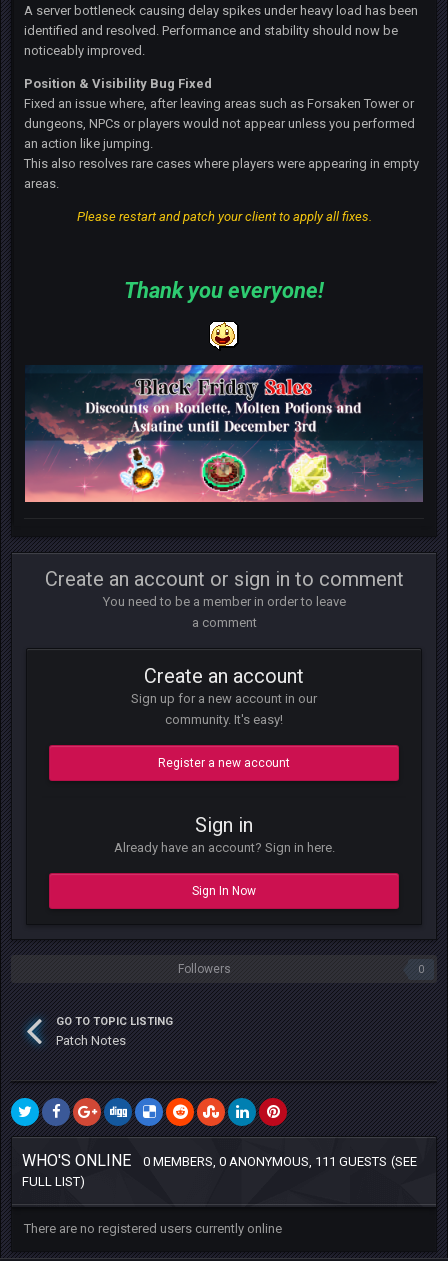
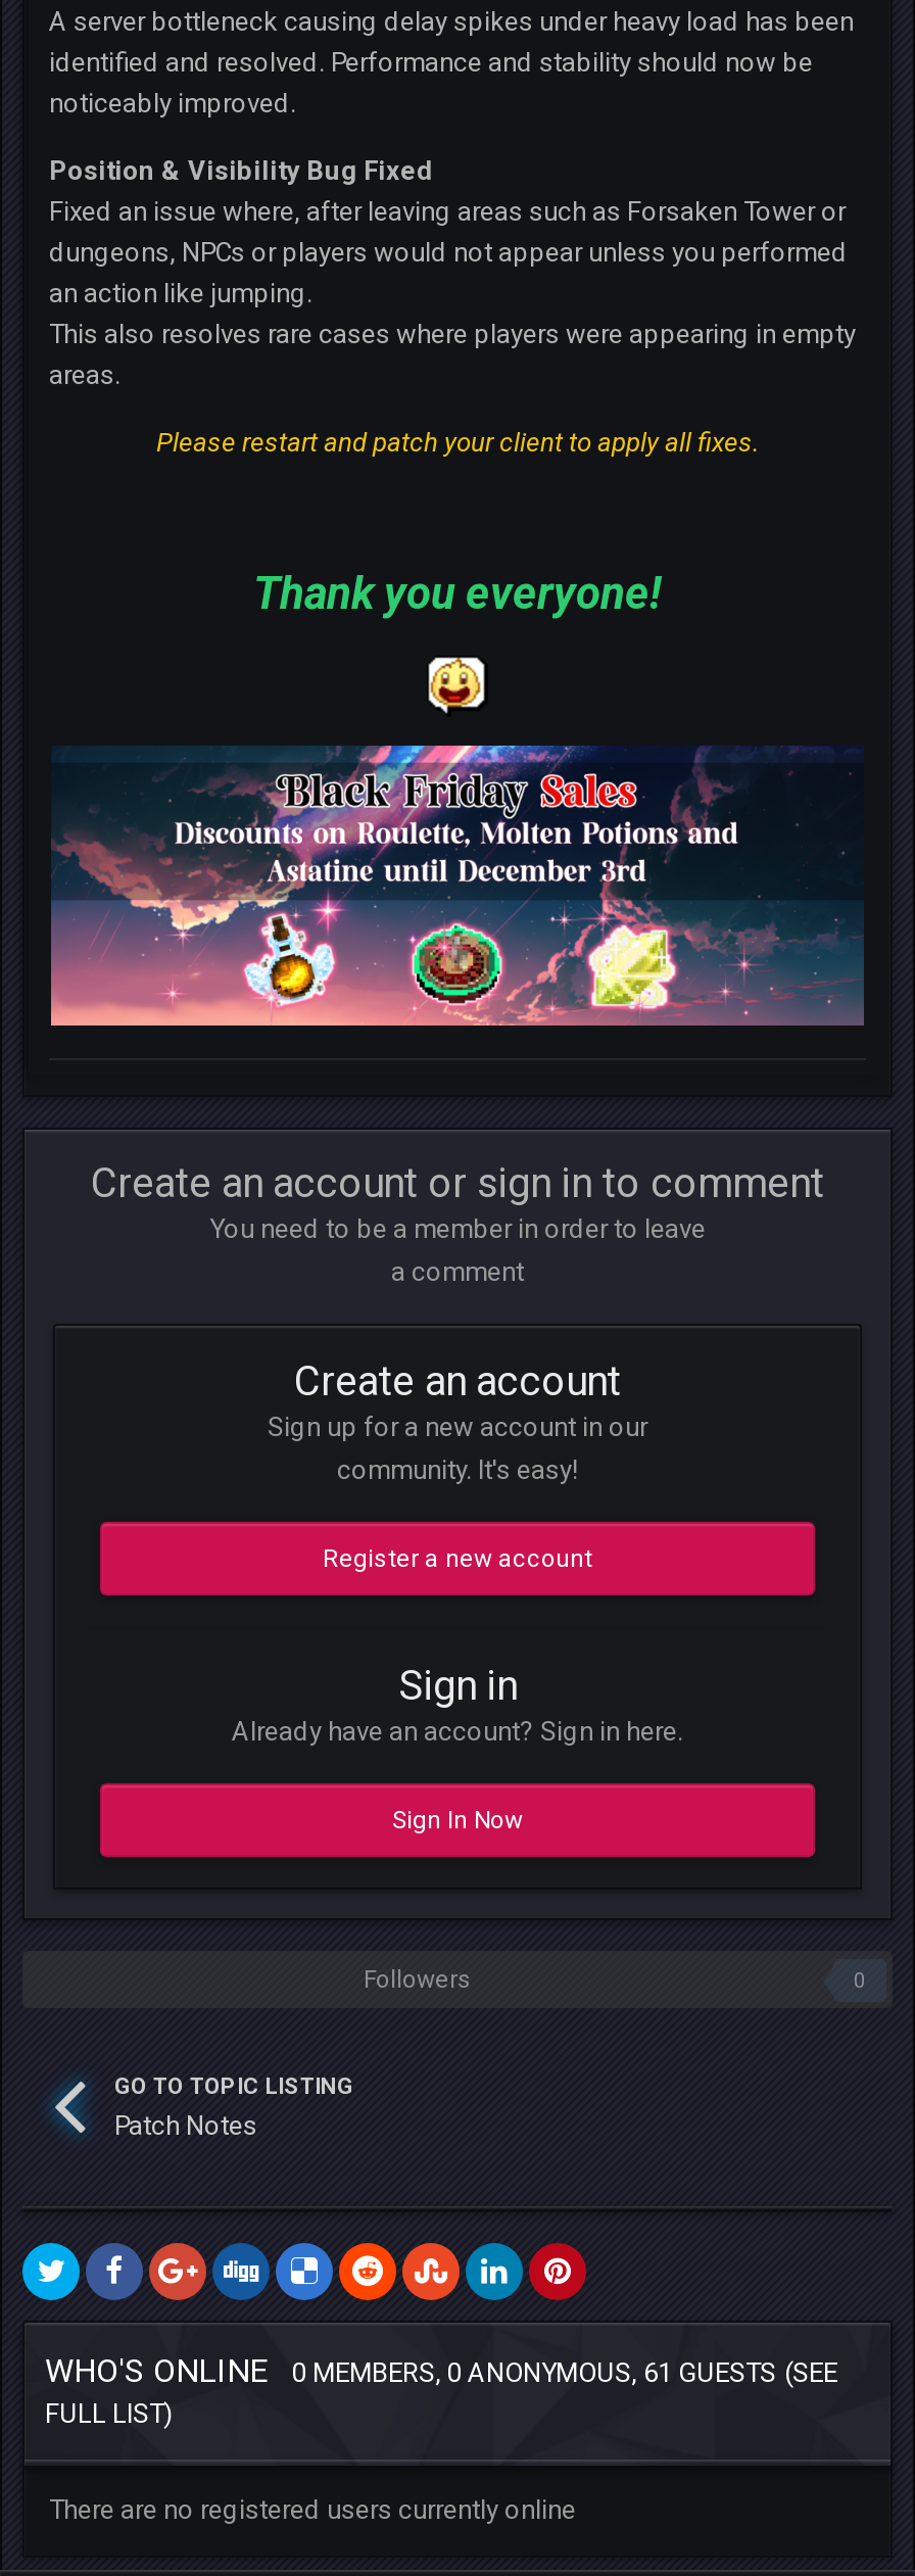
- WHO'S ONLINE 0 MEMBERS, 0 ANONYMOUS, 111 GUESTS (SEE
+ WHO'S ONLINE 0 MEMBERS, 0 ANONYMOUS, 61 GUESTS (SEE
